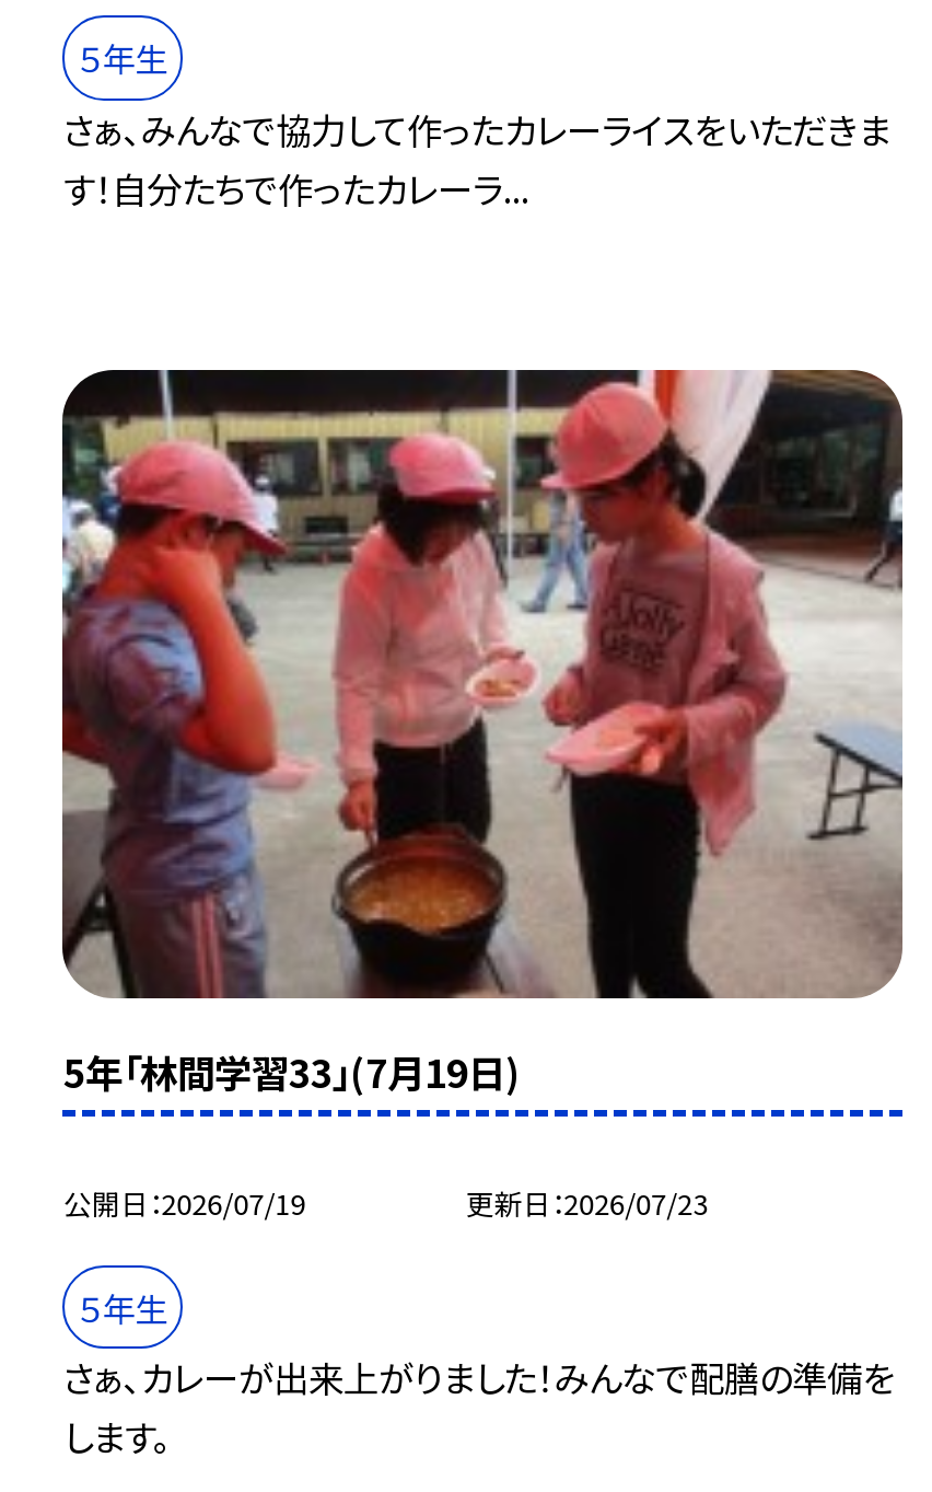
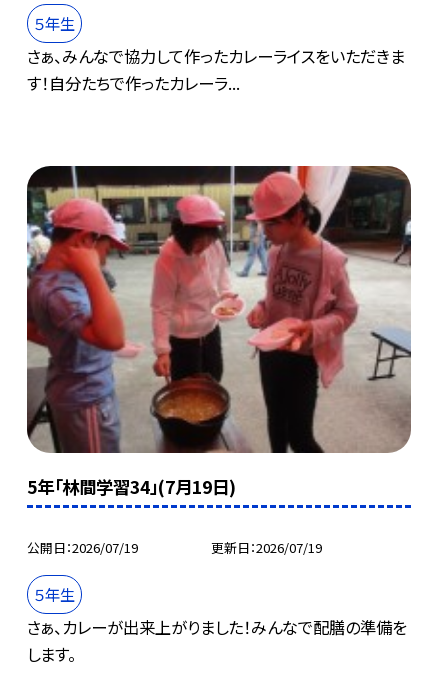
- 5年「林間学習33」(7月19日)
+ 5年「林間学習34」(7月19日)

- 更新日 2026/07/23
+ 更新日 2026/07/19
